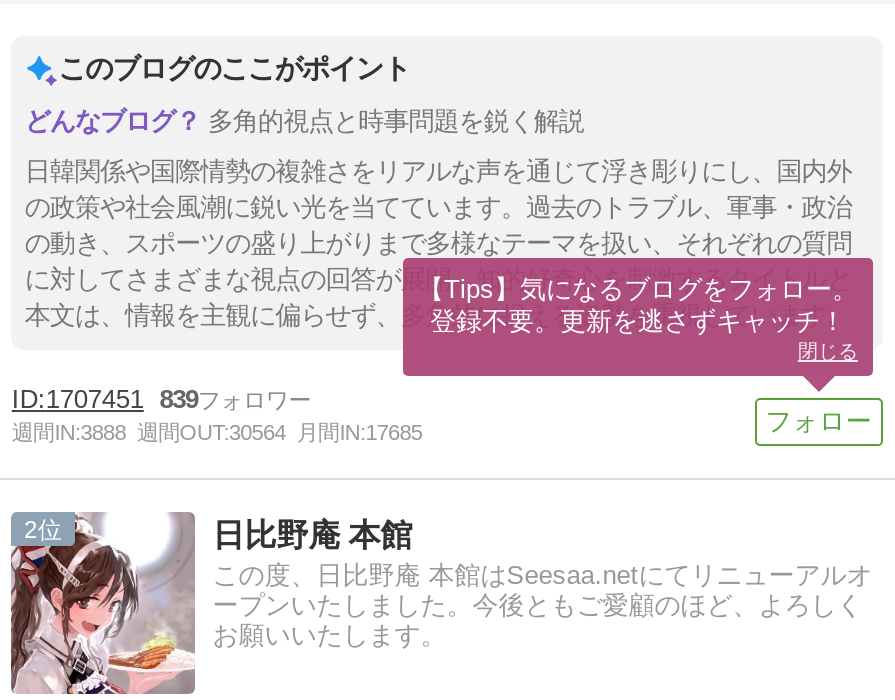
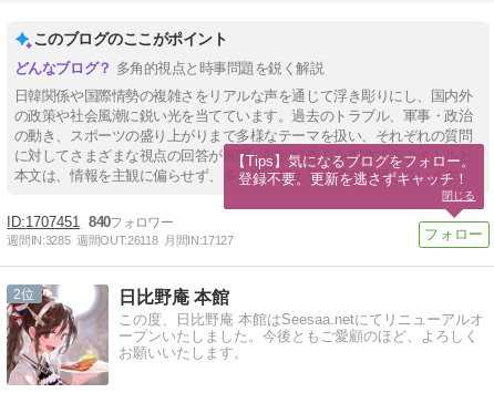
- 1707451 839
+ 1707451 840

- 週間IN:3888 週間OUT:30564 月間IN:17685
+ 週間IN:3285 週間OUT:26118 月間IN:17127
